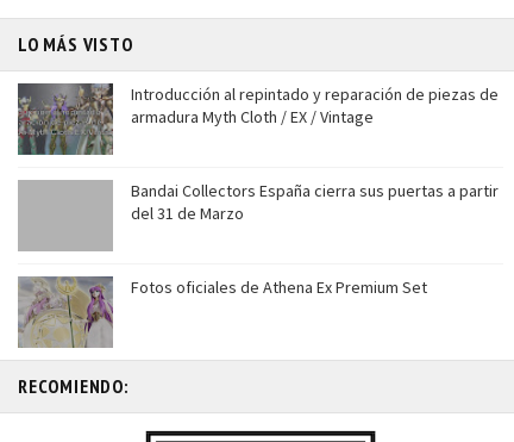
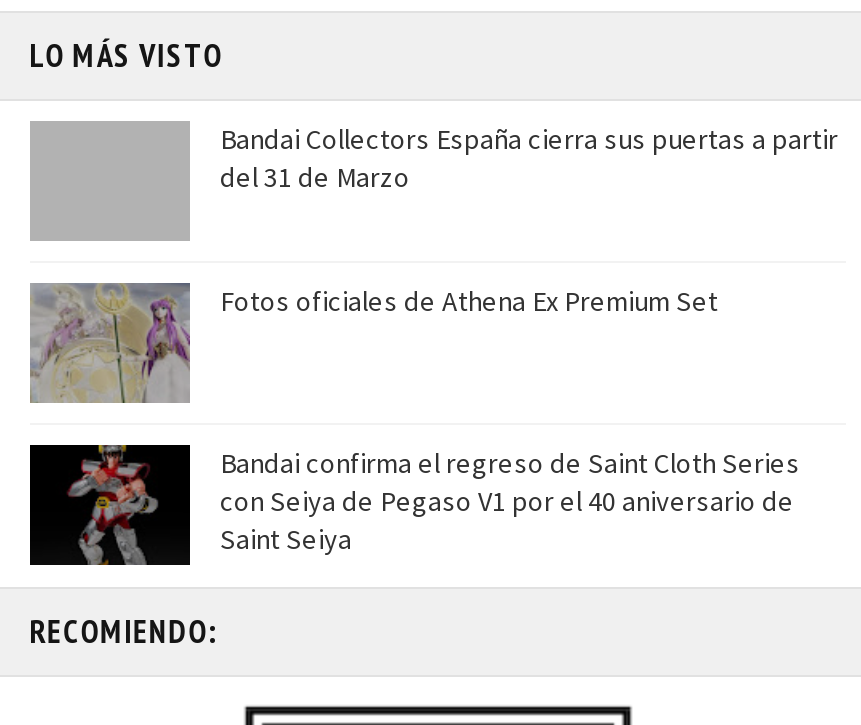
- [image]
- Introducción al repintado y reparación de piezas de
- armadura Myth Cloth / EX / Vintage

moved up: [image] | Bandai Collectors España cierra sus puertas a partir | del 31 de Marzo | Fotos oficiales de Athena Ex Premium Set

+ [image]
+ Bandai confirma el regreso de Saint Cloth Series
+ con Seiya de Pegaso V1 por el 40 aniversario de
+ Saint Seiya
